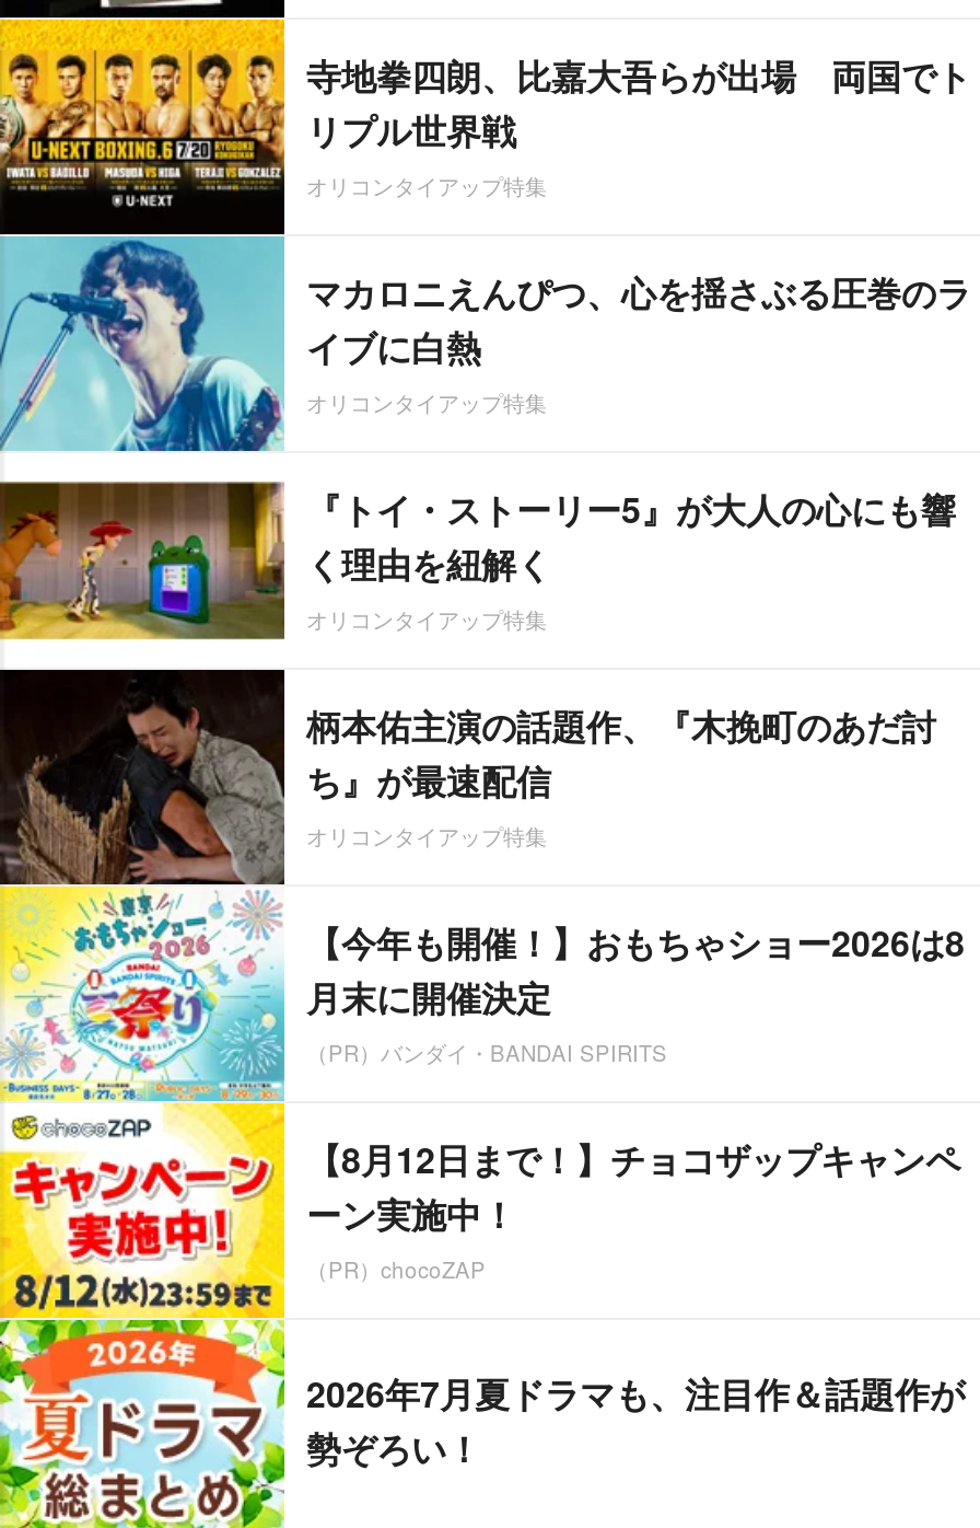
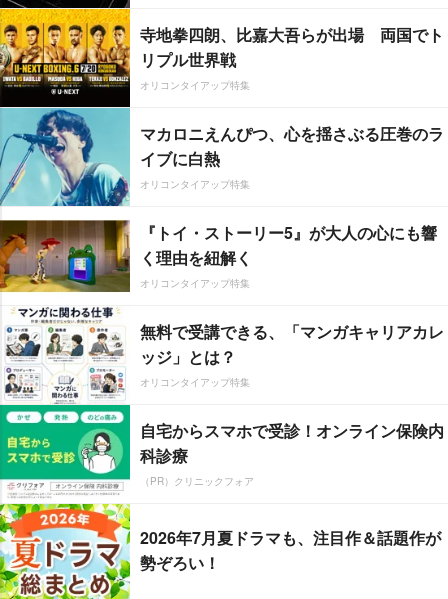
- [image]
- 柄本佑主演の話題作、『木挽町のあだ討
- ち』が最速配信
+ [image]
+ 無料で受講できる、「マンガキャリアカレ
+ ッジ」とは？

- 【今年も開催！】おもちゃショー2026は8
- 月末に開催決定
- （PR）バンダイ・BANDAI SPIRITS
- 【8月12日まで！】チョコザップキャンペ
- ーン実施中！
- （PR）chocoZAP
+ 自宅からスマホで受診！オンライン保険内
+ 科診療
+ （PR）クリニックフォア
